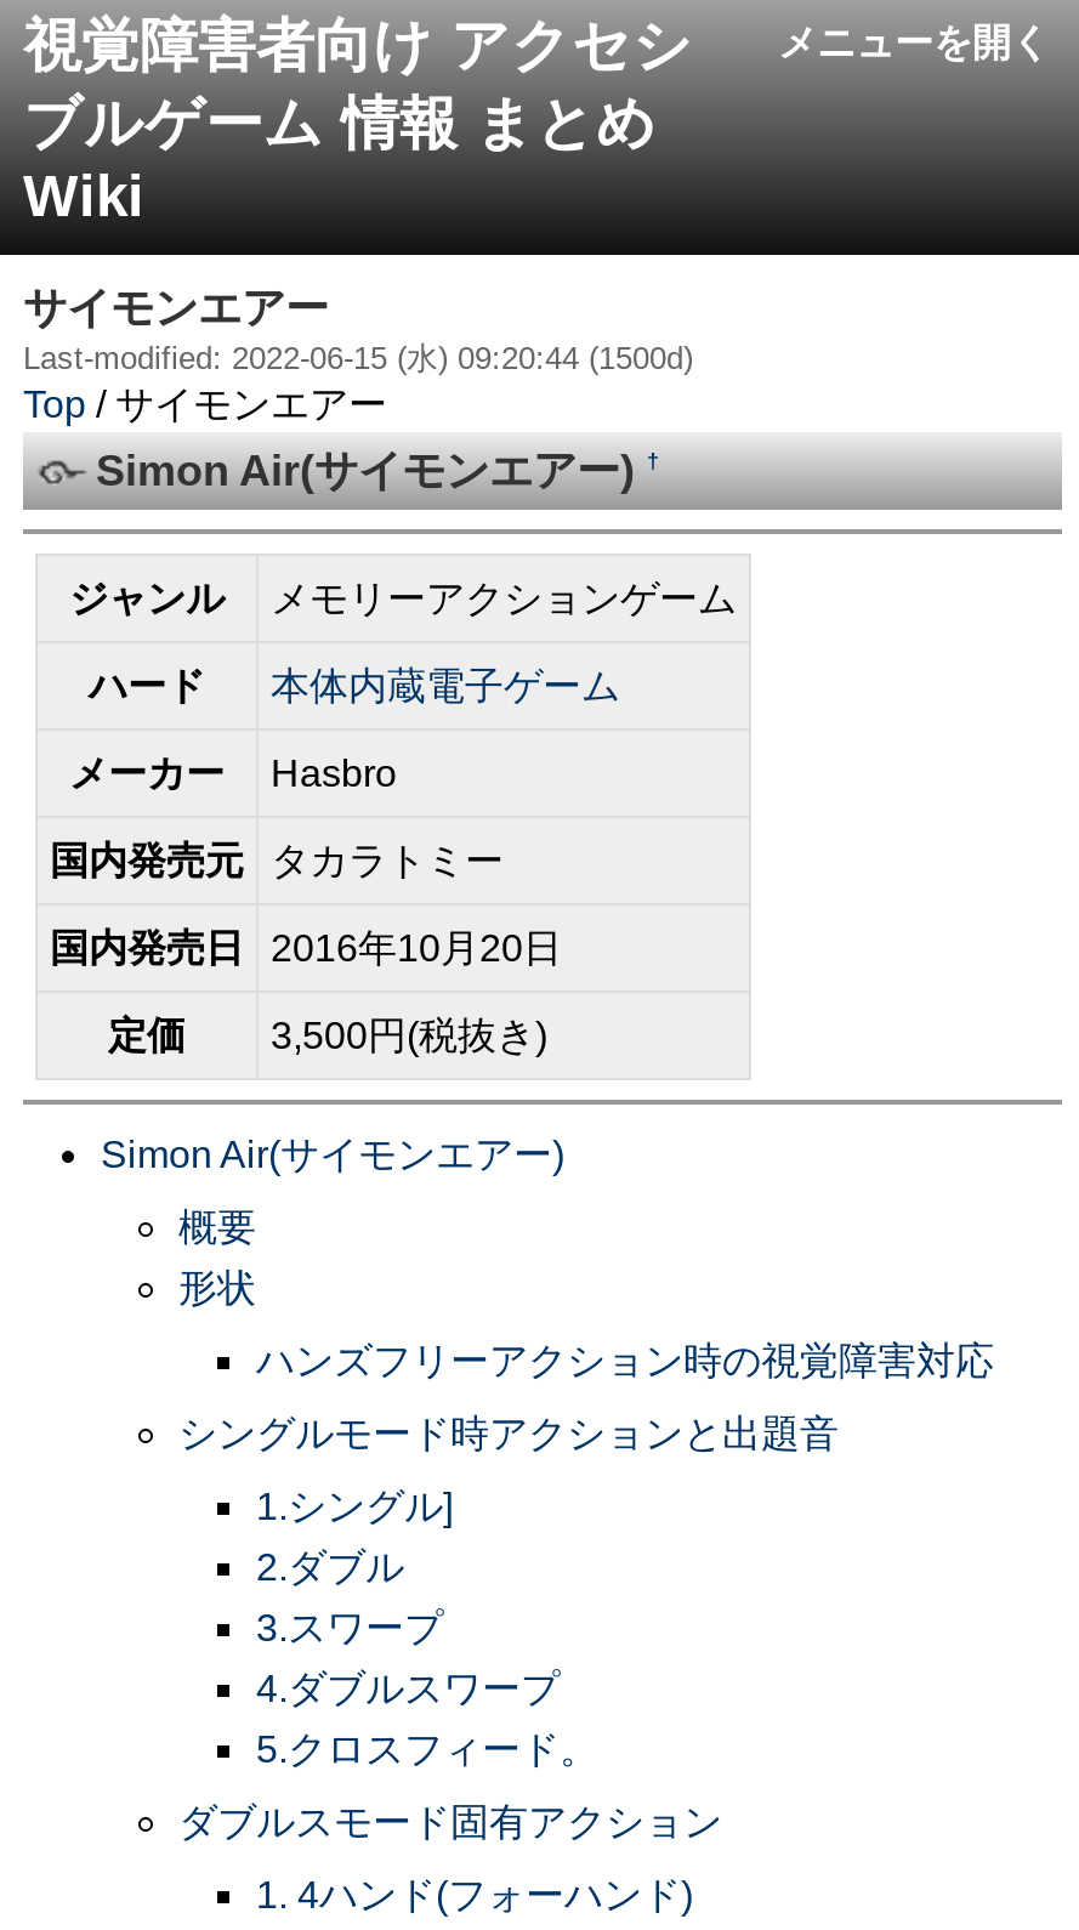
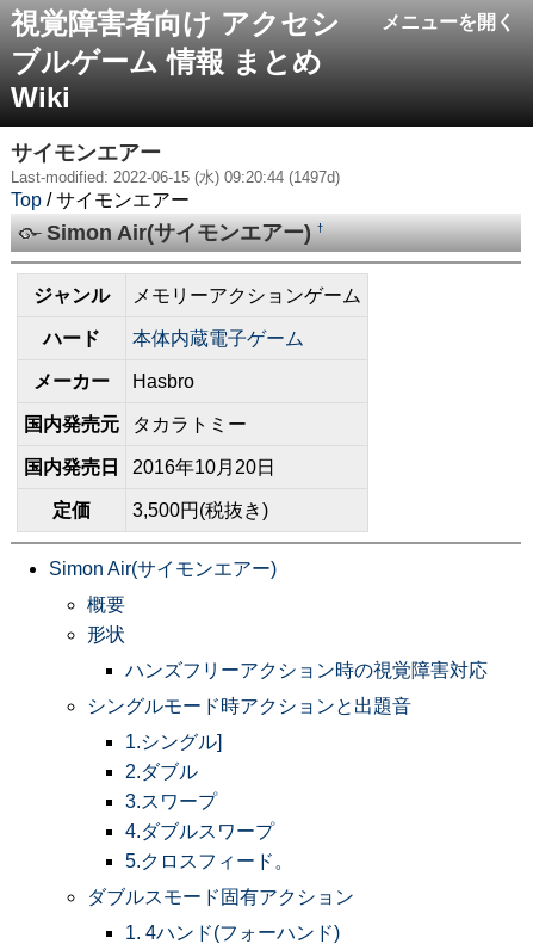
- Last-modified: 2022-06-15 (水) 09:20:44 (1500d)
+ Last-modified: 2022-06-15 (水) 09:20:44 (1497d)
